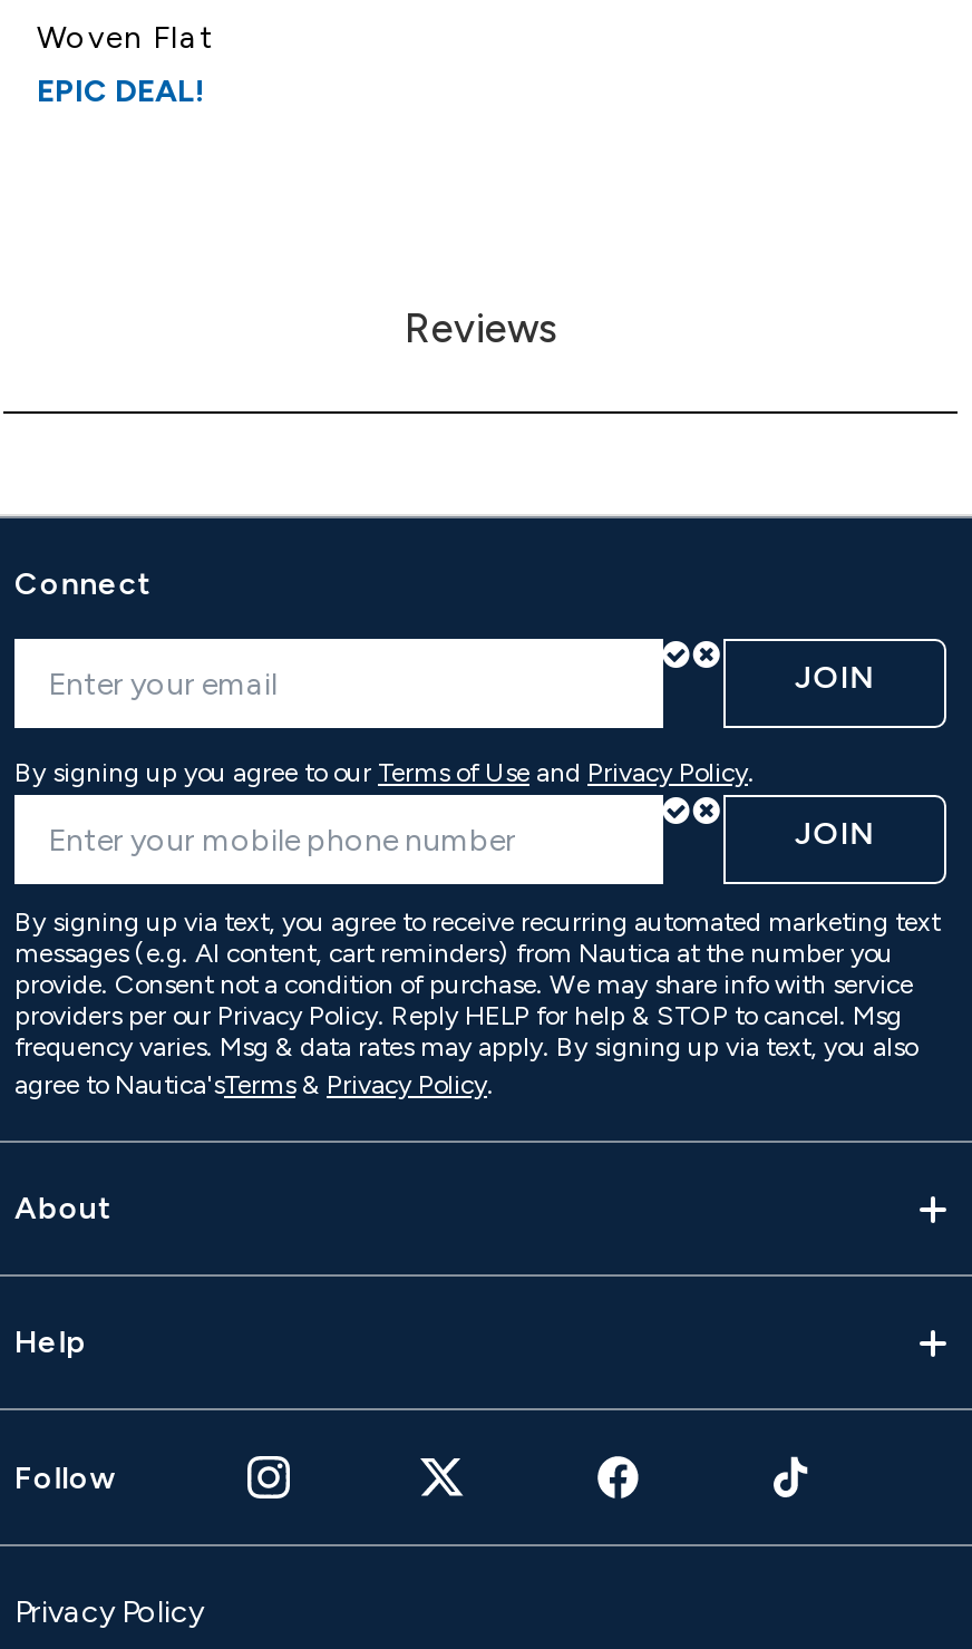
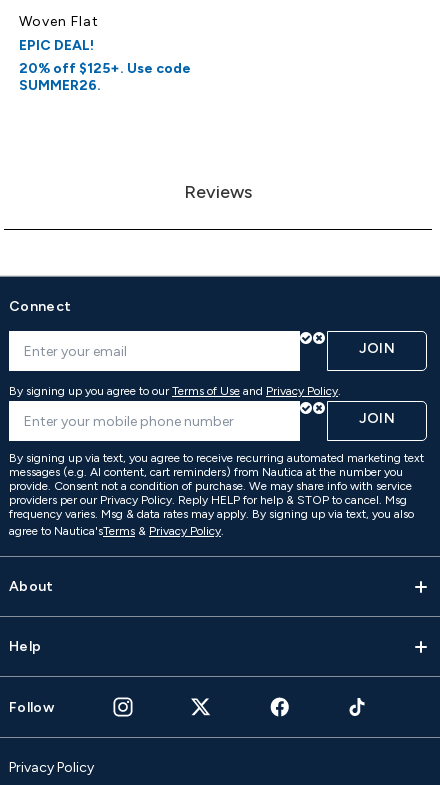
+ 20% off $125+. Use code
+ SUMMER26.
